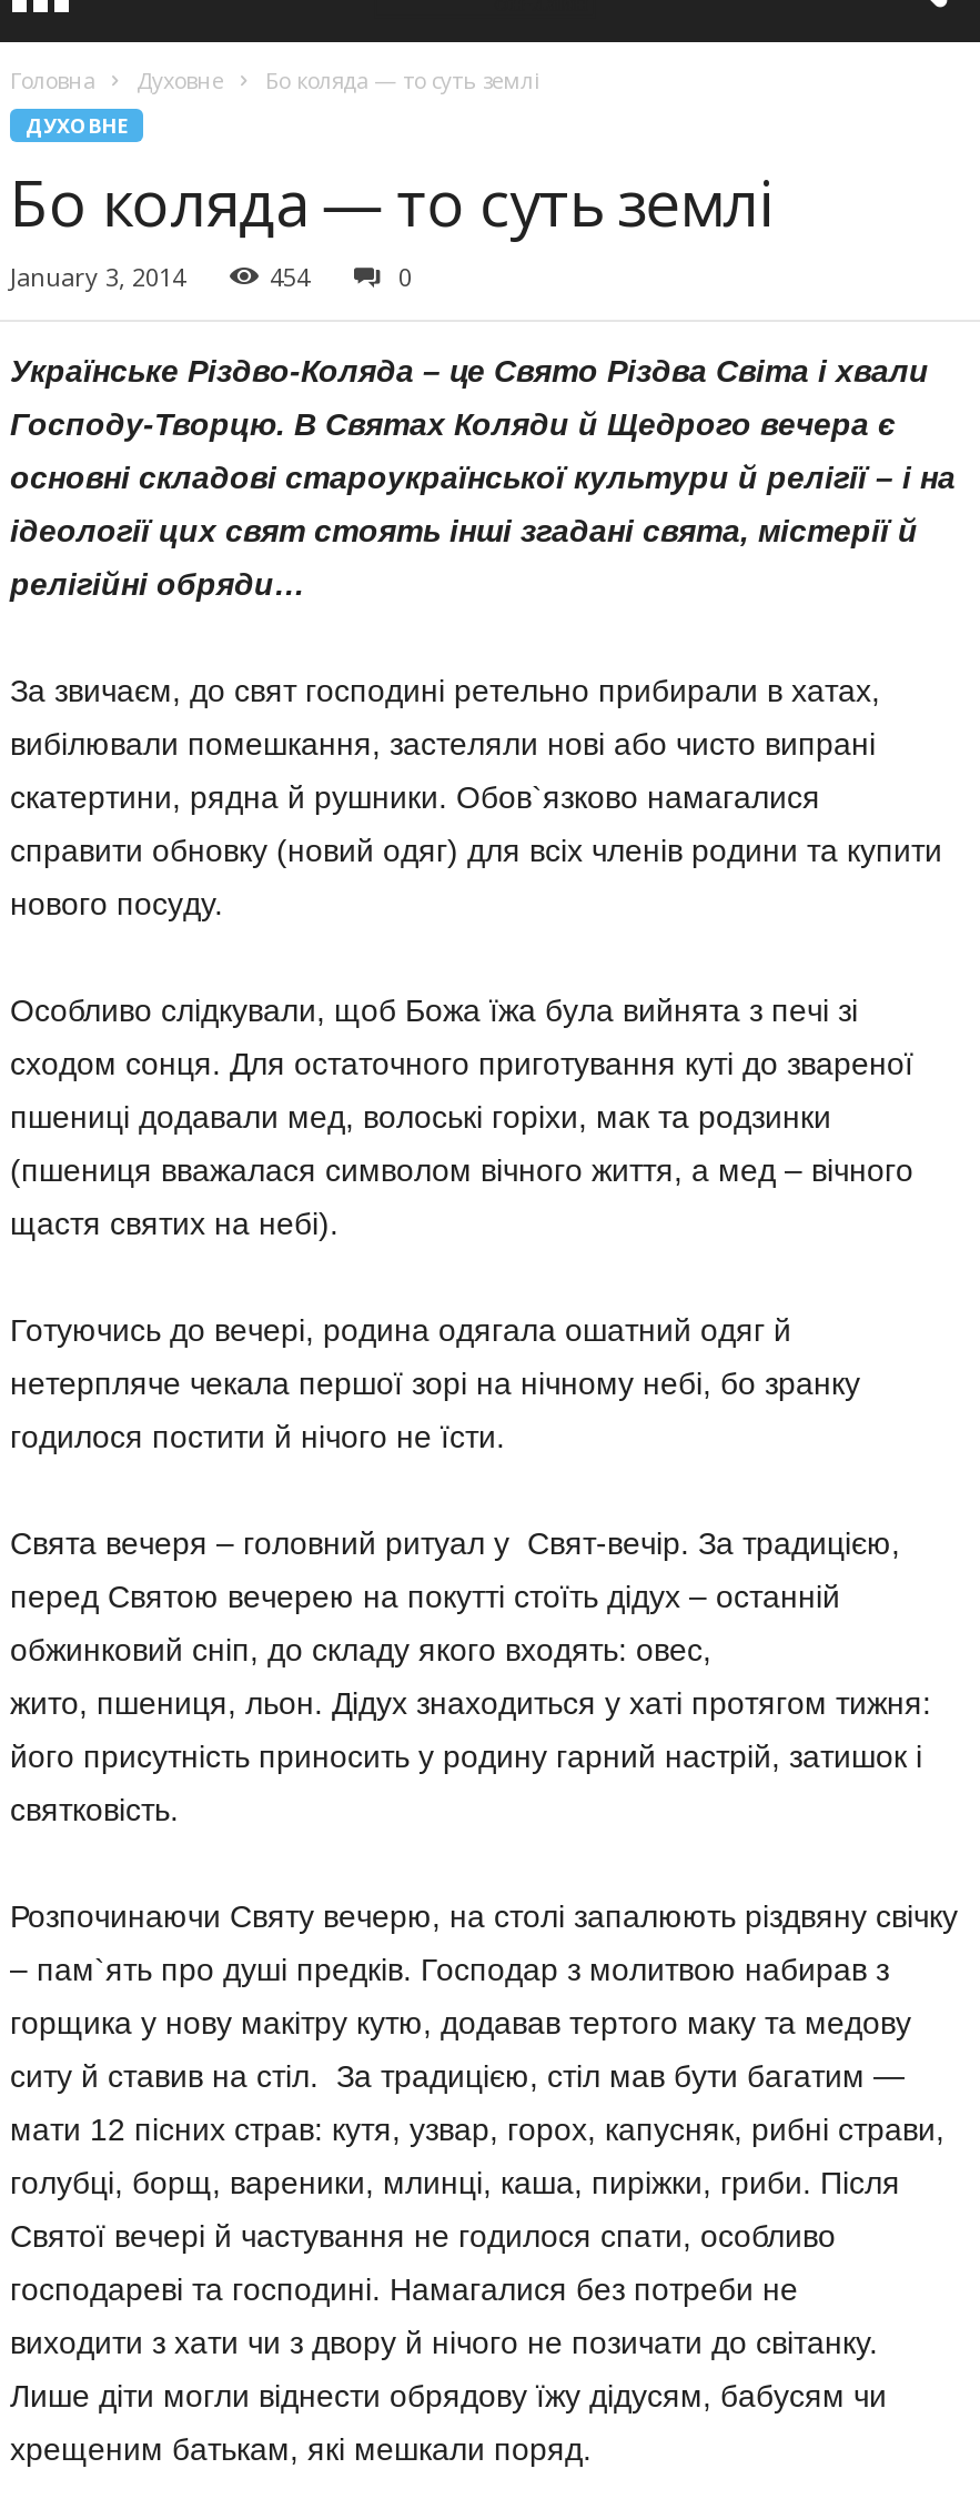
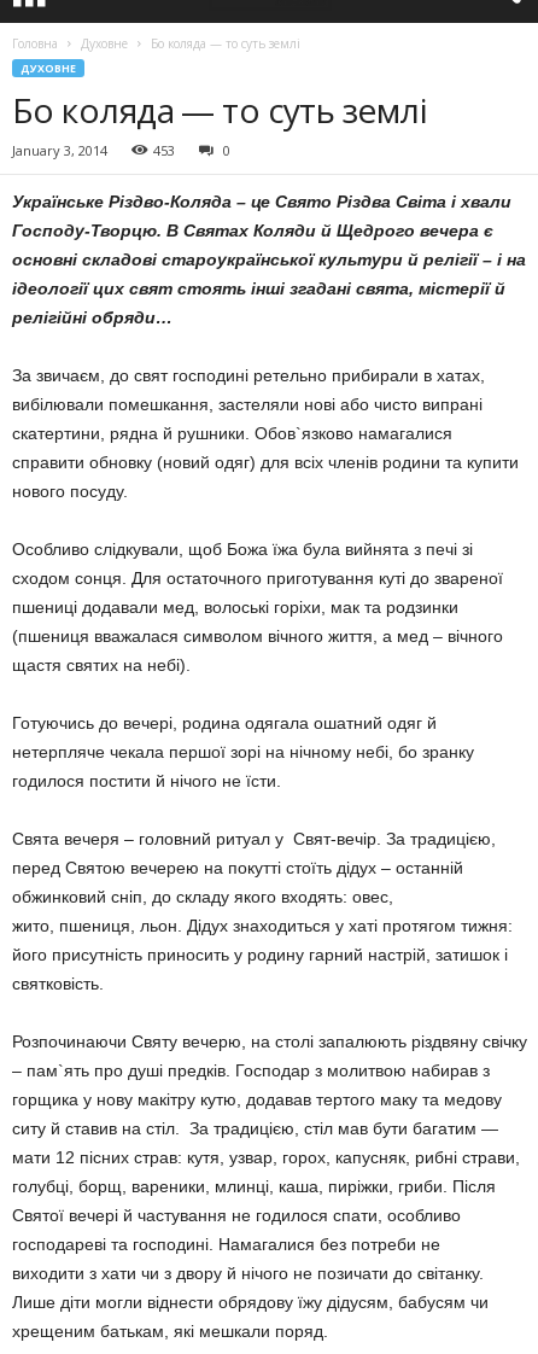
- 454
+ 453
